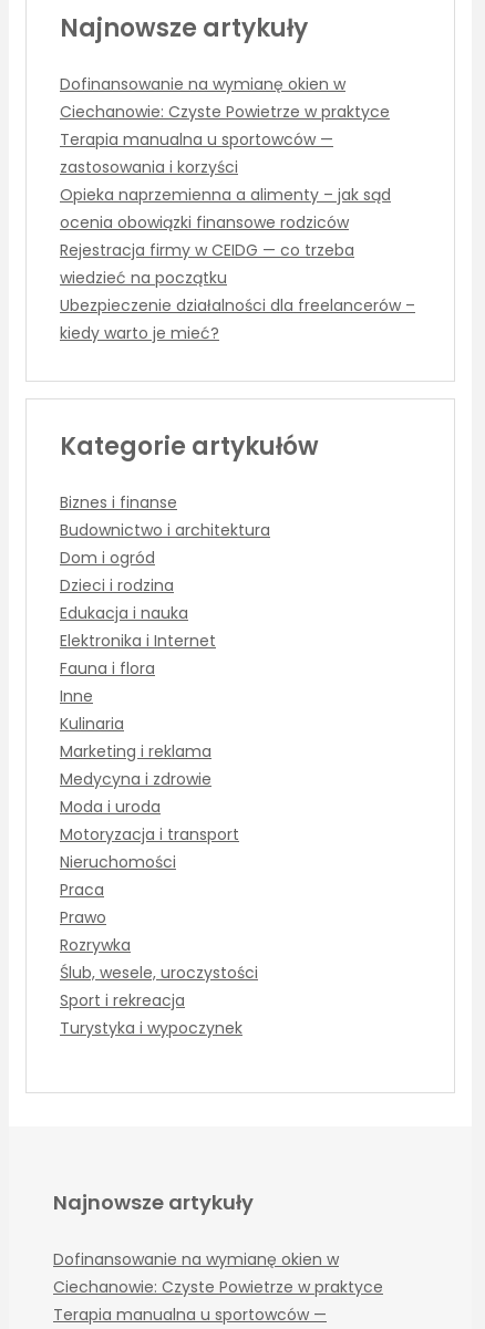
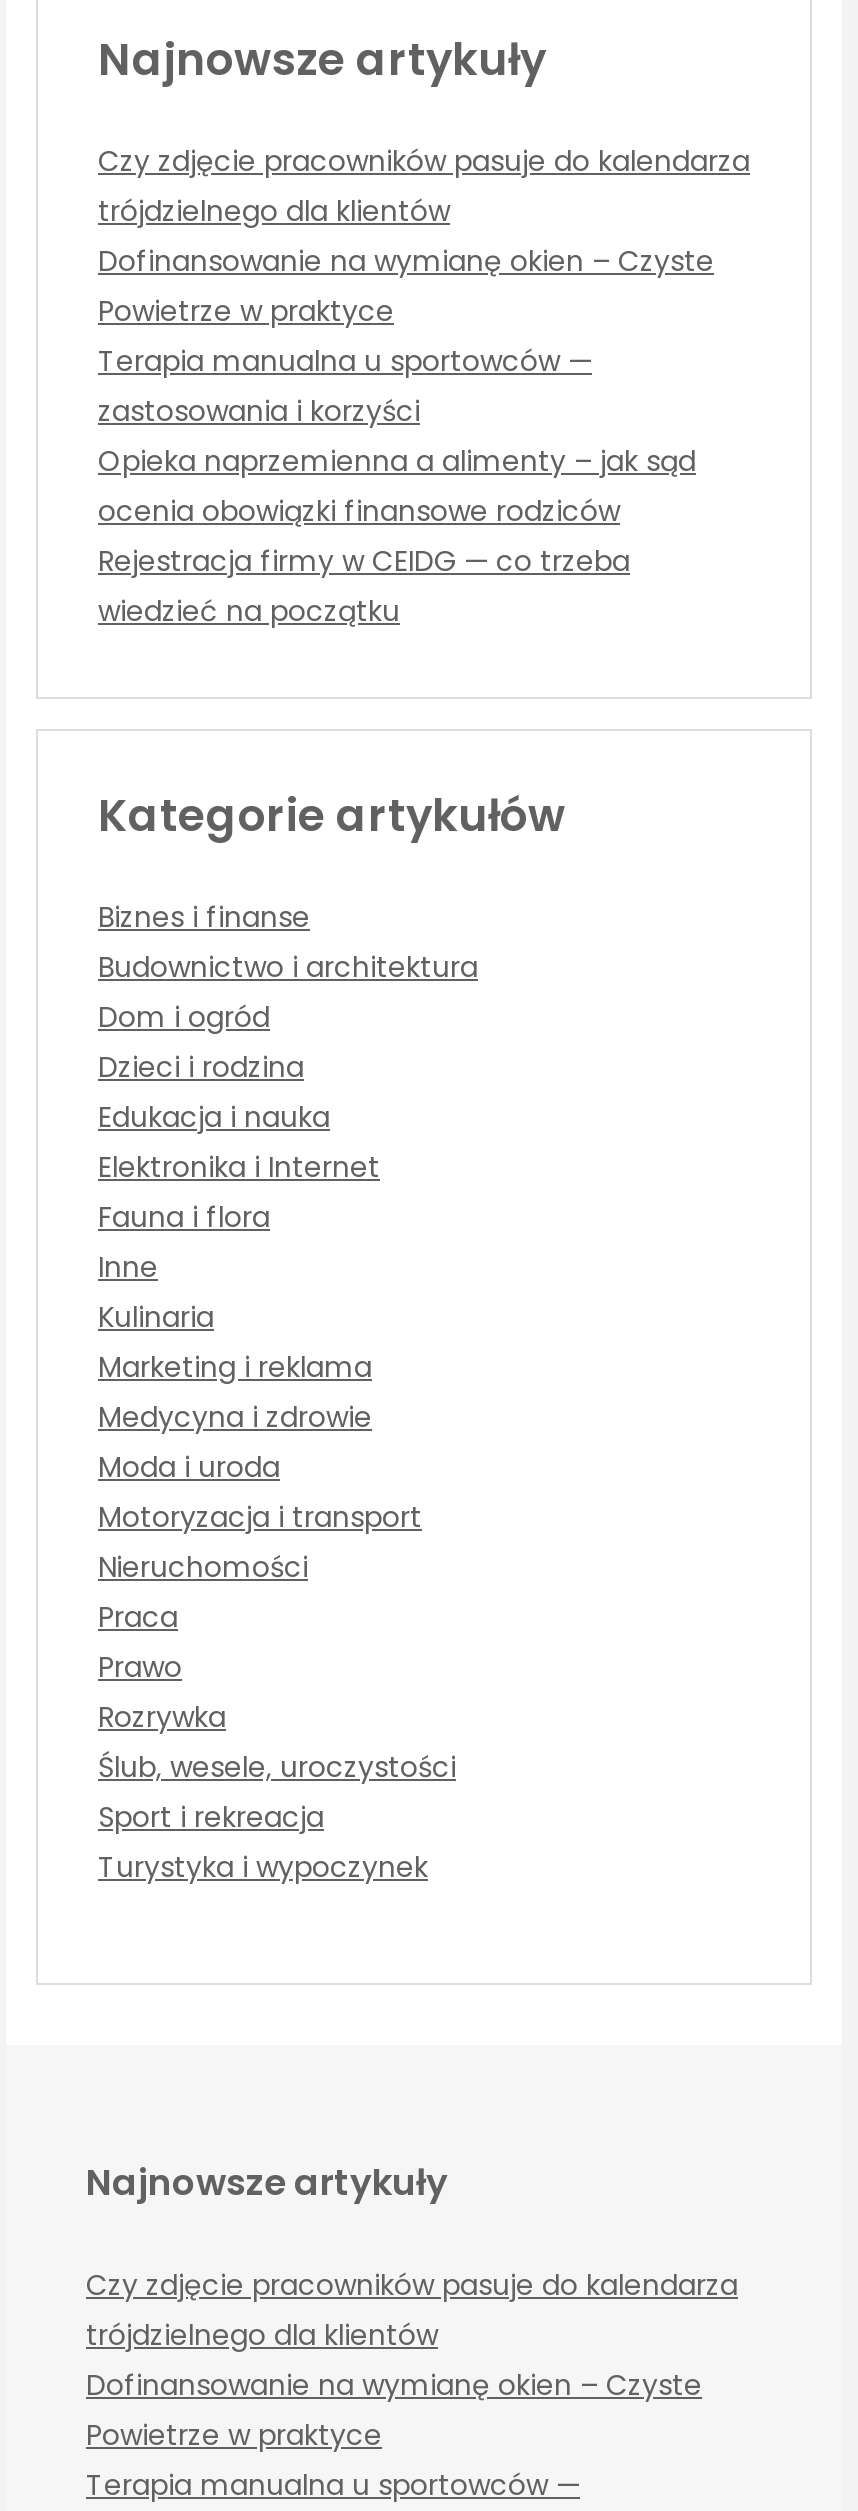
- Dofinansowanie na wymianę okien w
- Ciechanowie: Czyste Powietrze w praktyce
+ Czy zdjęcie pracowników pasuje do kalendarza
+ trójdzielnego dla klientów
+ Dofinansowanie na wymianę okien – Czyste
+ Powietrze w praktyce

- Ubezpieczenie działalności dla freelancerów –
- kiedy warto je mieć?

- Dofinansowanie na wymianę okien w
- Ciechanowie: Czyste Powietrze w praktyce
+ Czy zdjęcie pracowników pasuje do kalendarza
+ trójdzielnego dla klientów
+ Dofinansowanie na wymianę okien – Czyste
+ Powietrze w praktyce
